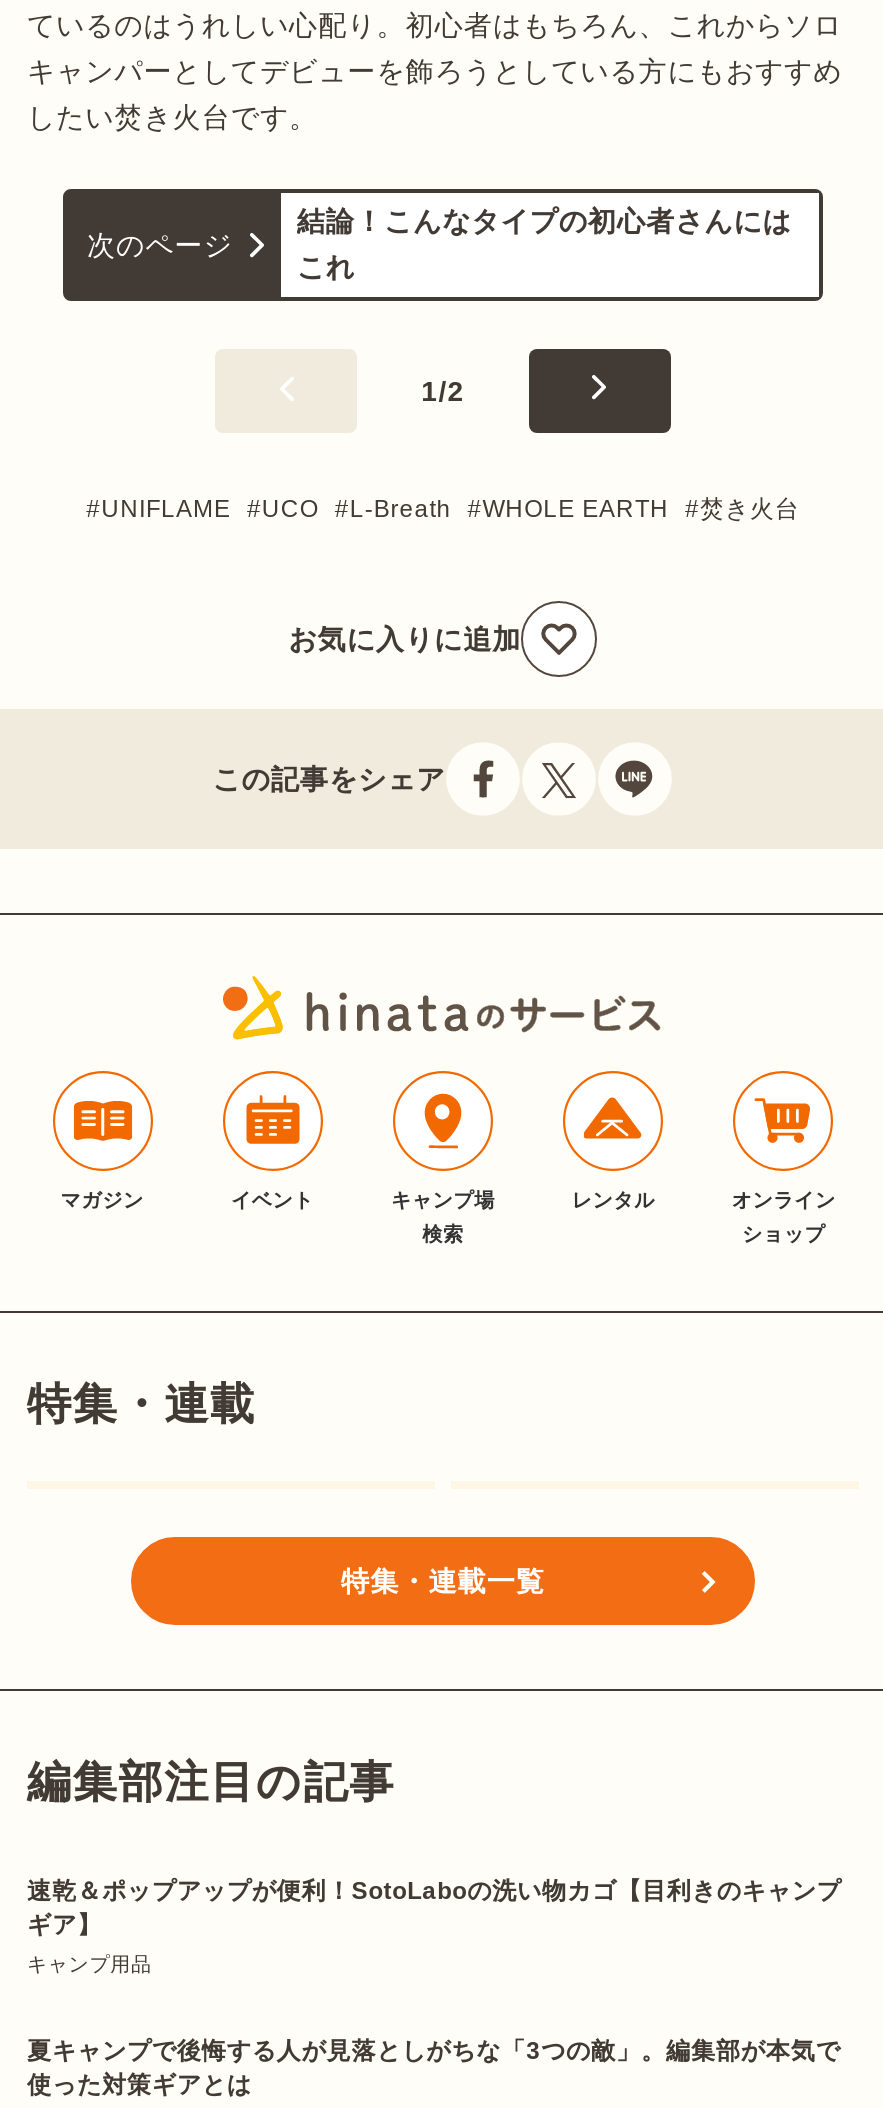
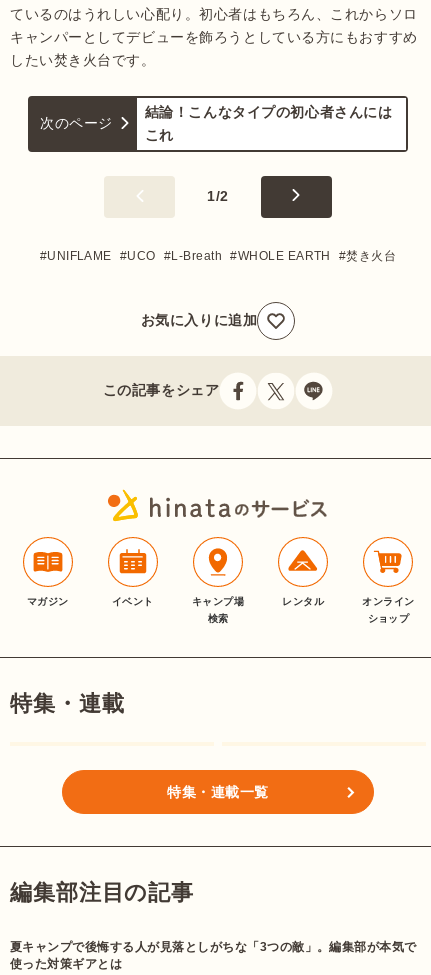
- 速乾＆ポップアップが便利！SotoLaboの洗い物カゴ【目利きのキャンプ
- ギア】
- キャンプ用品
